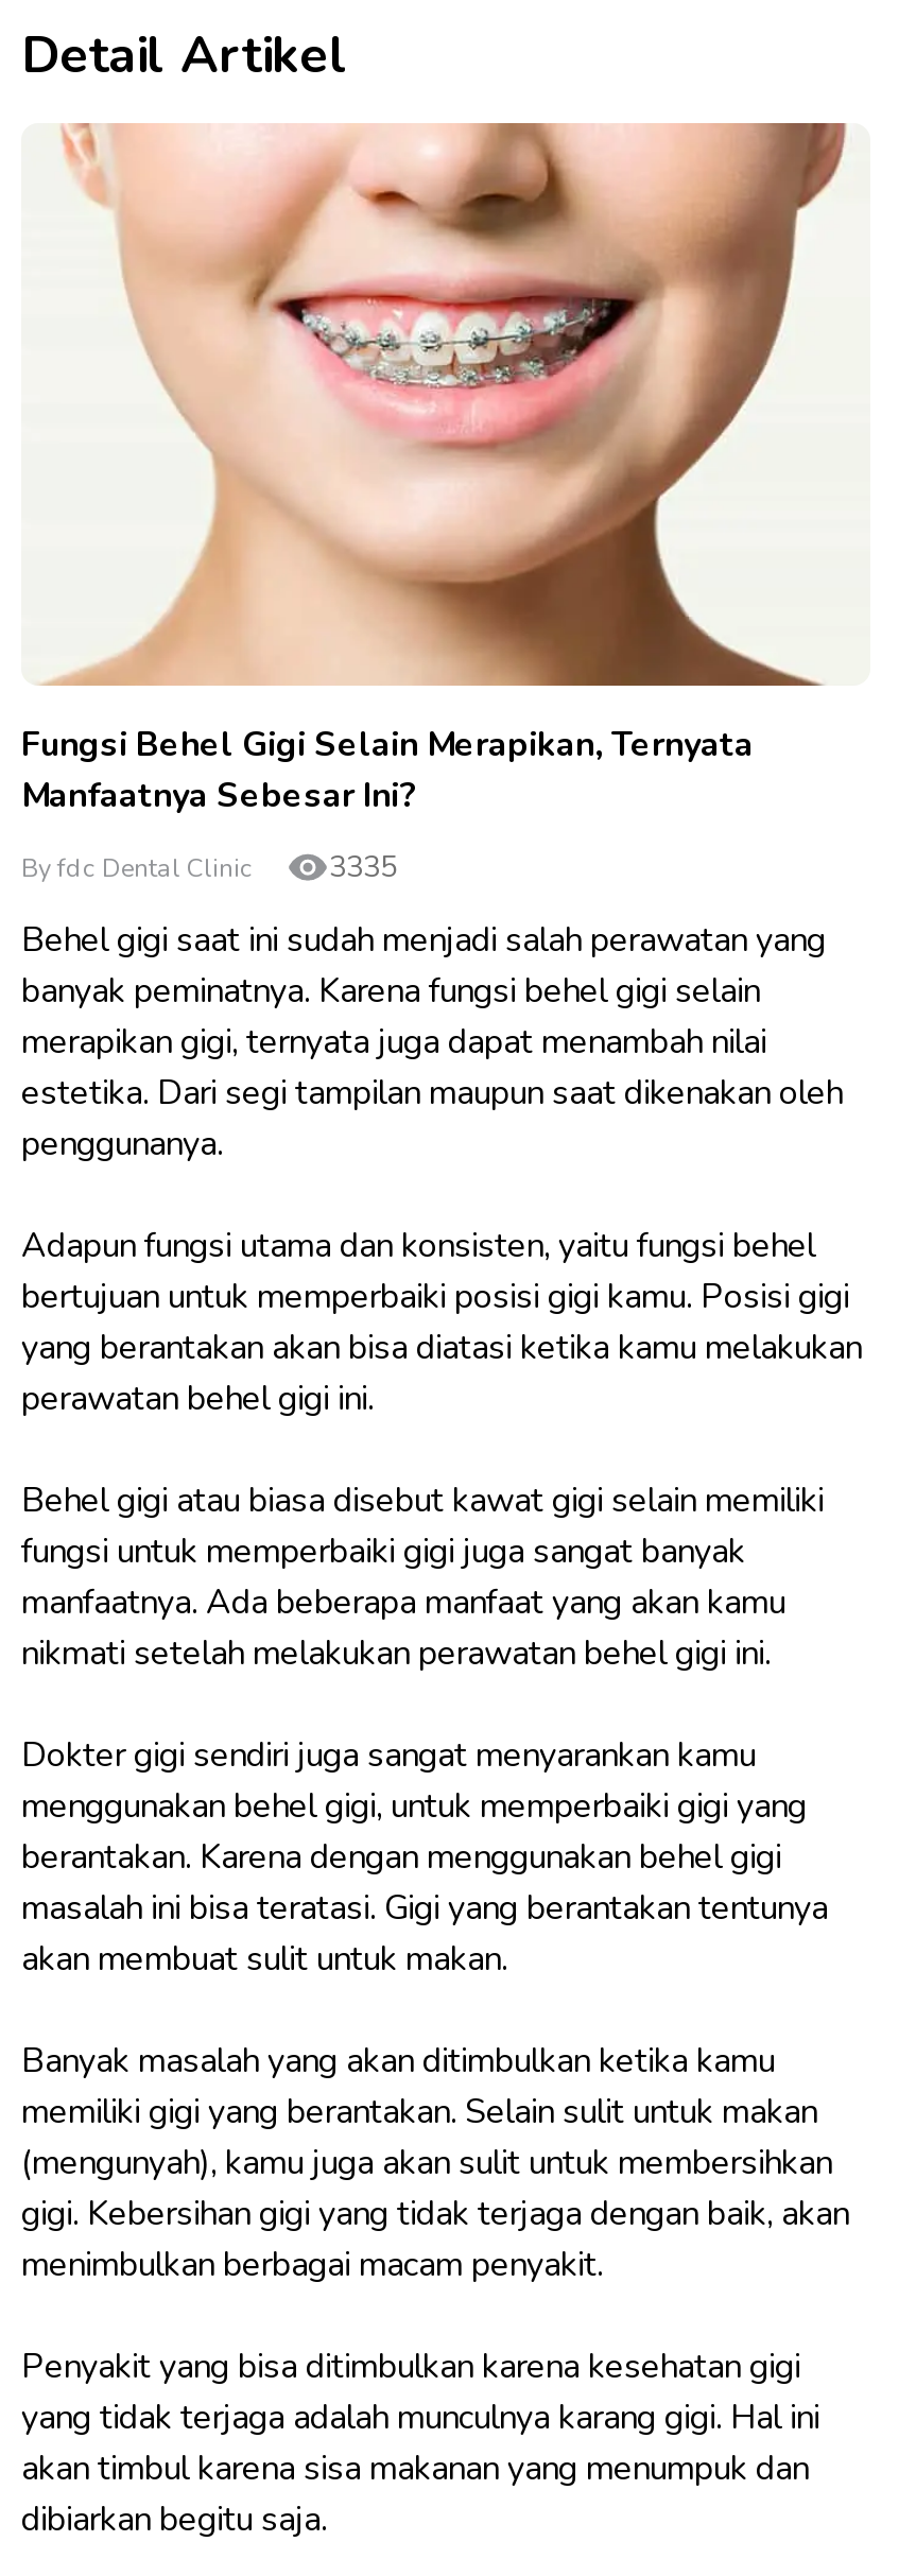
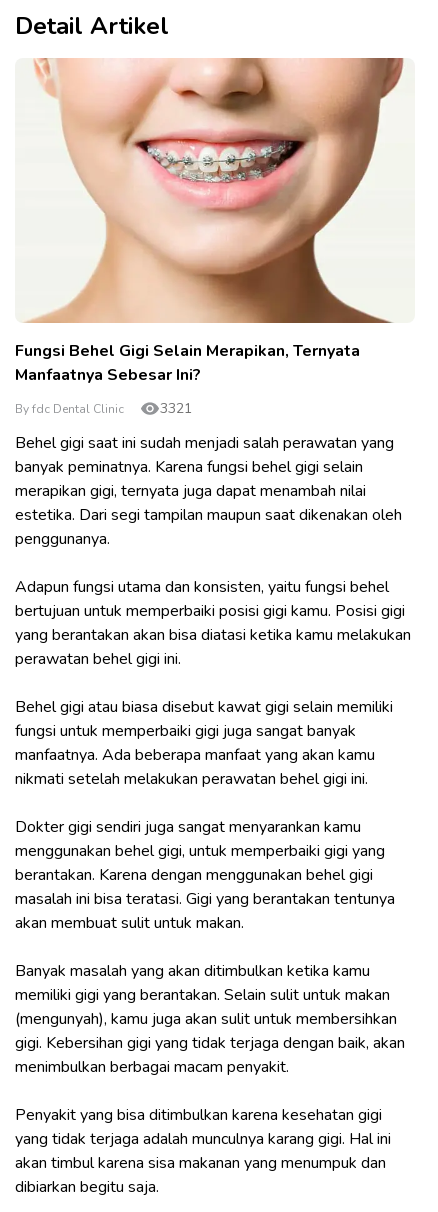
- 3335
+ 3321
